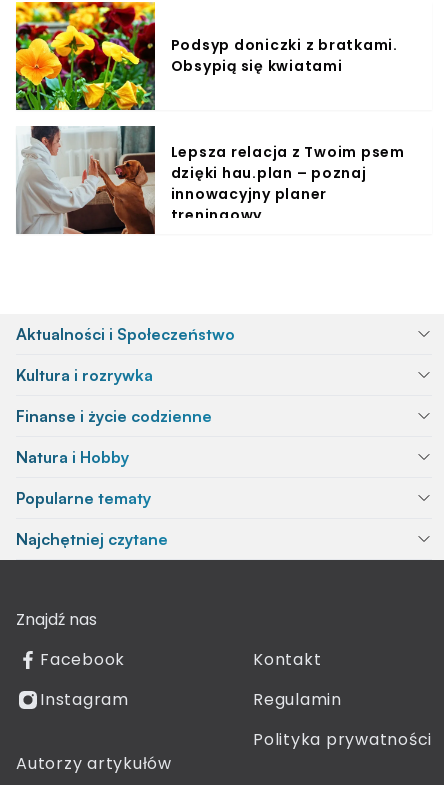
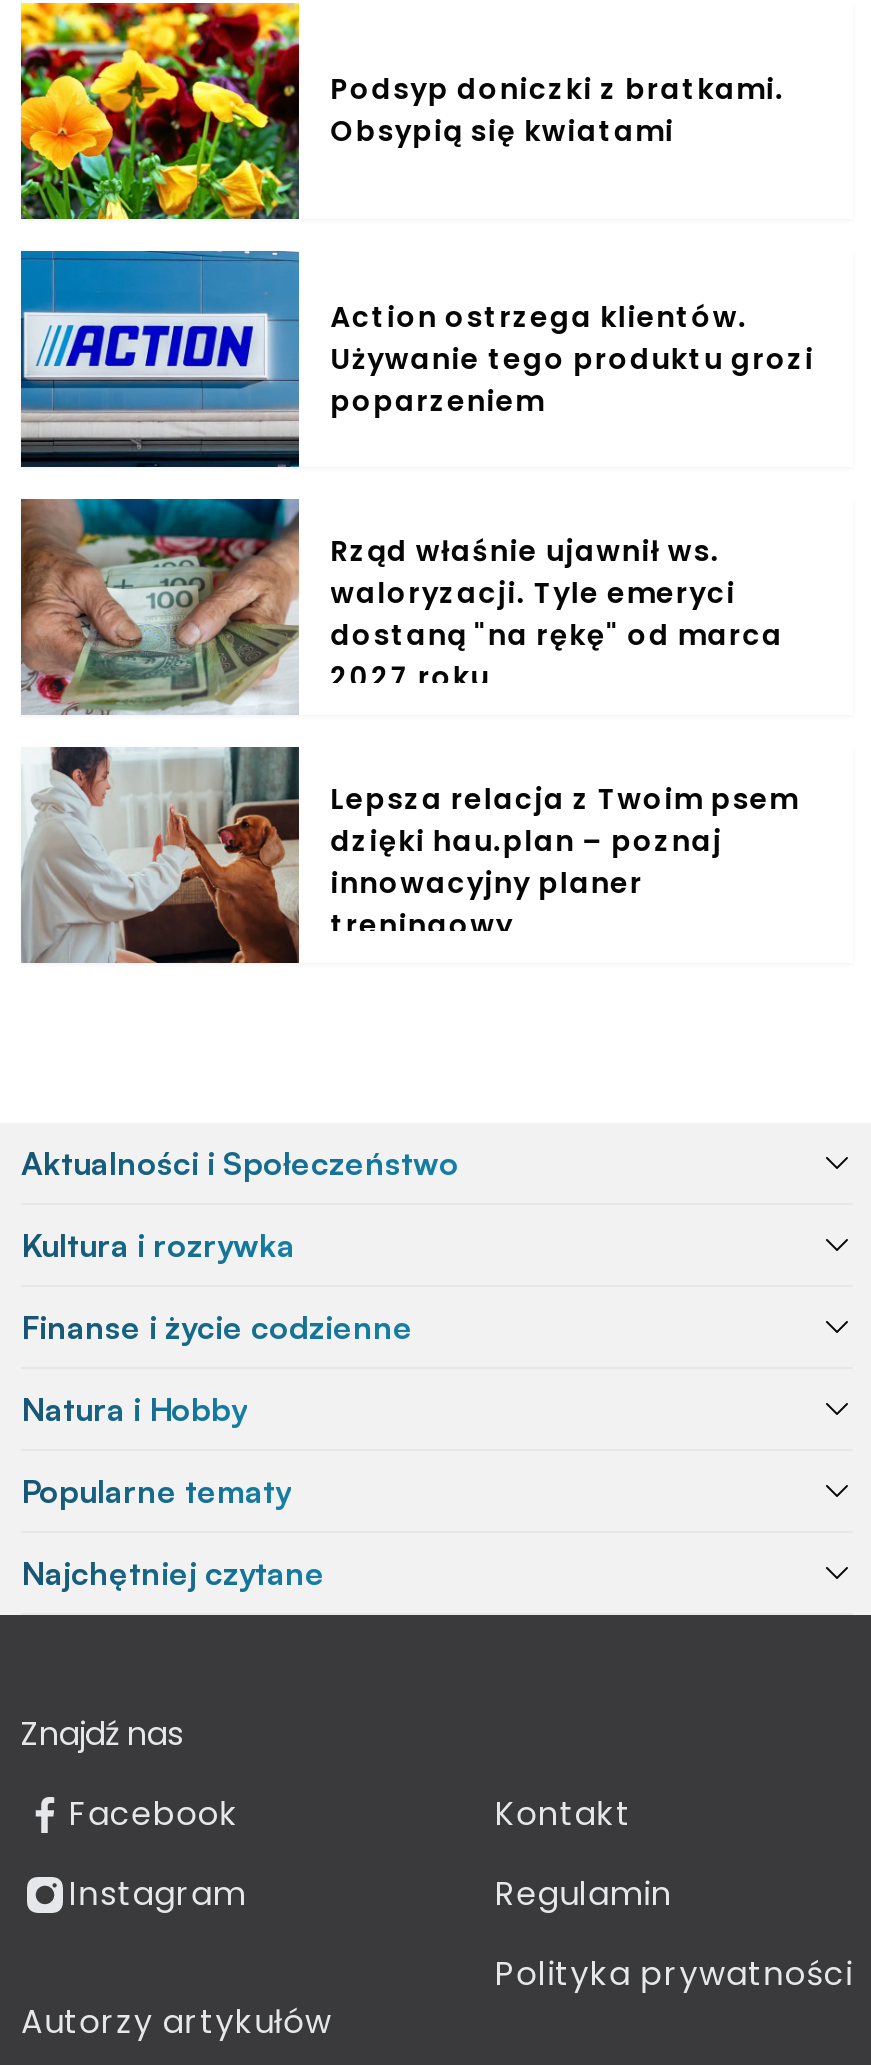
+ [image]
+ Action ostrzega klientów.
+ Używanie tego produktu grozi
+ poparzeniem

+ [image]
+ Rząd właśnie ujawnił ws.
+ waloryzacji. Tyle emeryci
+ dostaną "na rękę" od marca
+ 2027 roku
